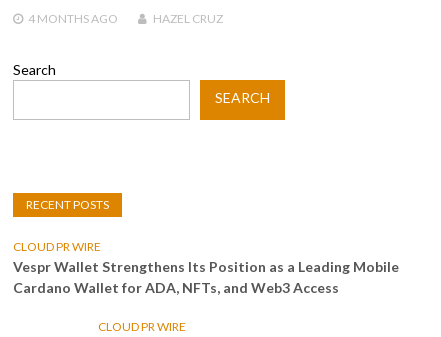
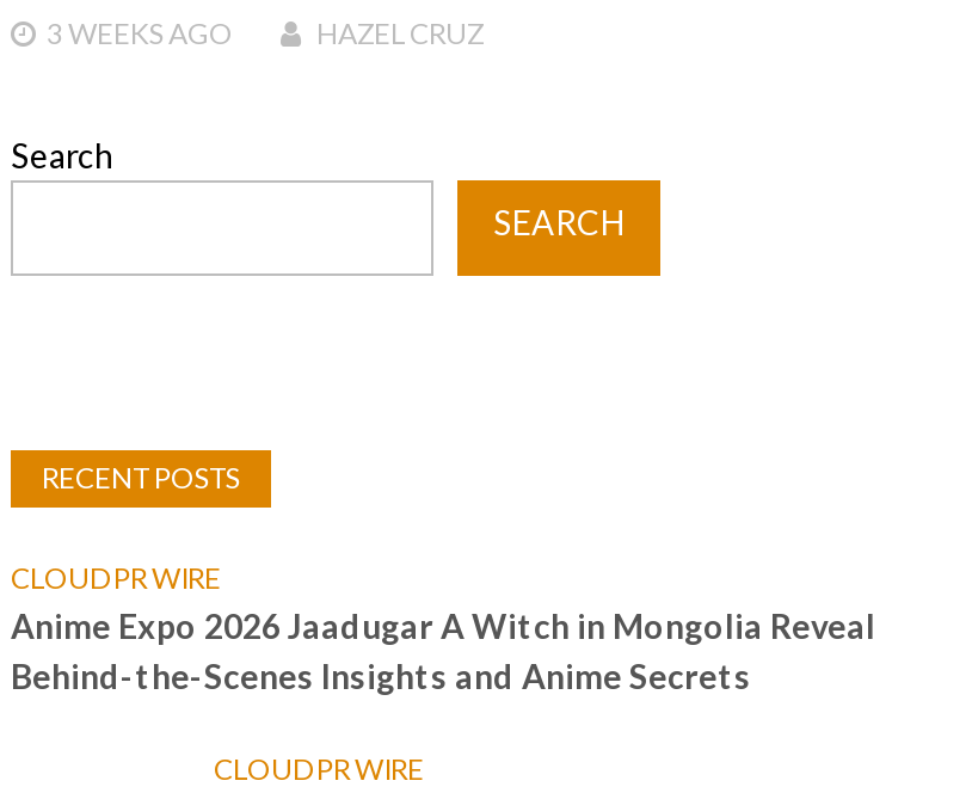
- 4 MONTHS AGO
+ 3 WEEKS AGO

- Vespr Wallet Strengthens Its Position as a Leading Mobile
- Cardano Wallet for ADA, NFTs, and Web3 Access
+ Anime Expo 2026 Jaadugar A Witch in Mongolia Reveal
+ Behind-the-Scenes Insights and Anime Secrets
